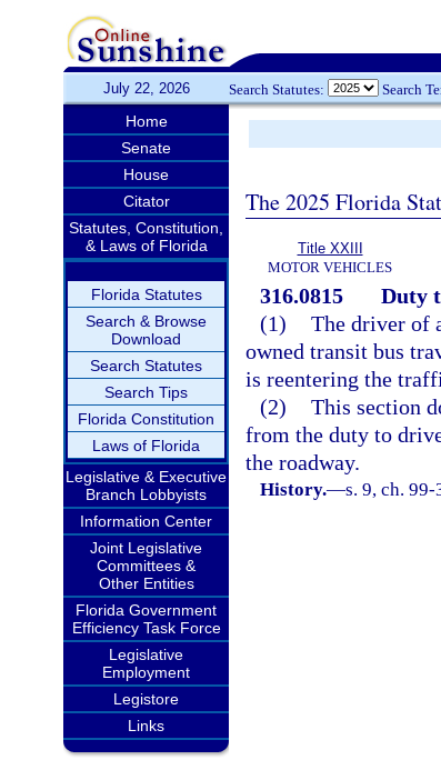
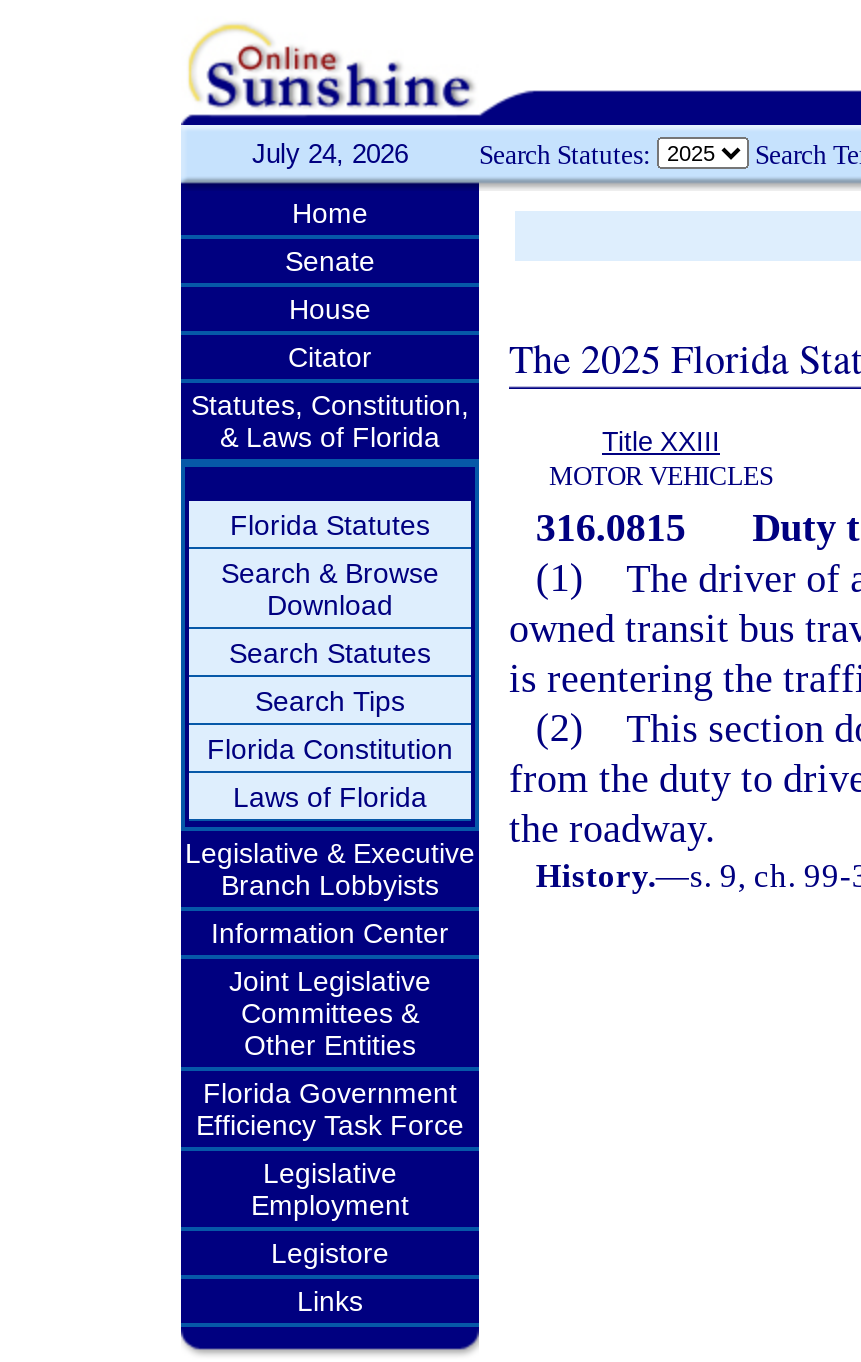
- July 22, 2026
+ July 24, 2026
